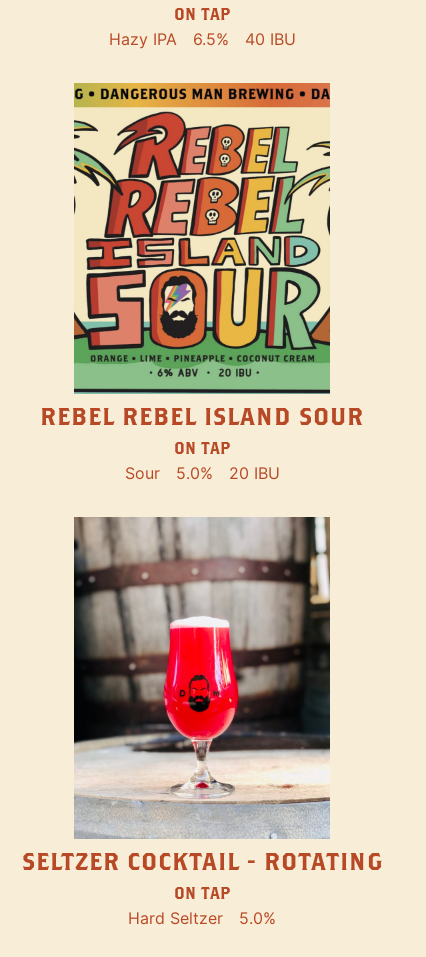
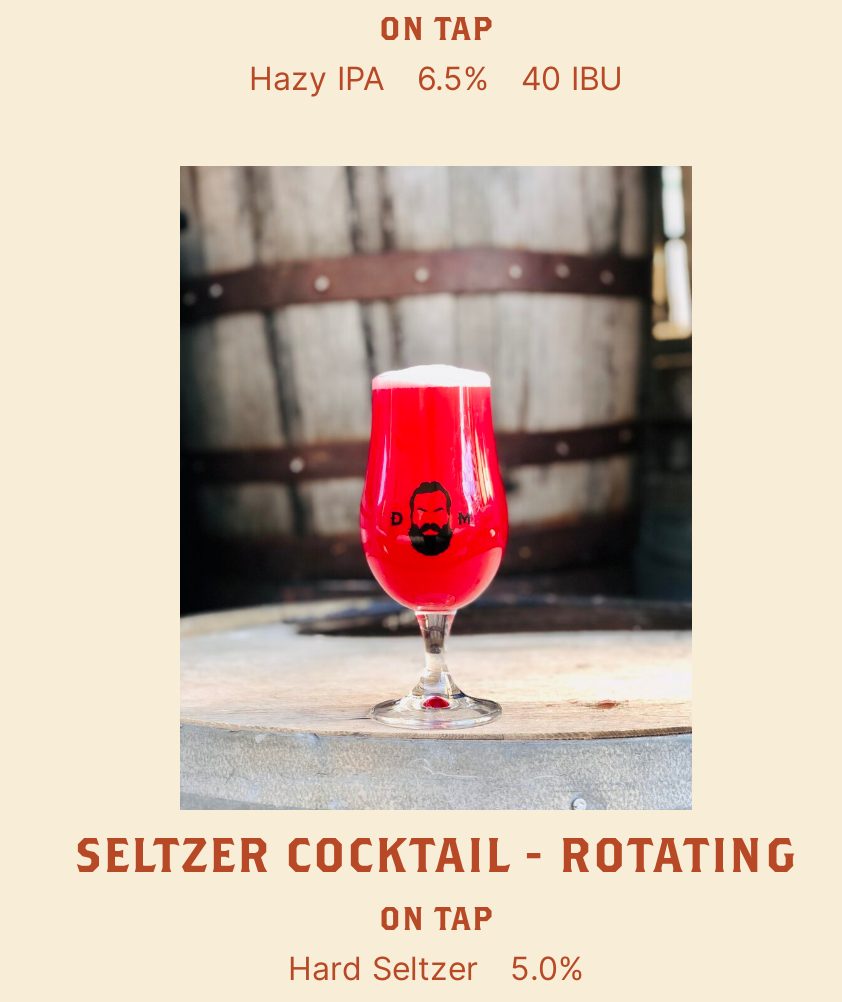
- [image]
- REBEL REBEL ISLAND SOUR
- ON TAP
- Sour
- 5.0%
- 20 IBU
